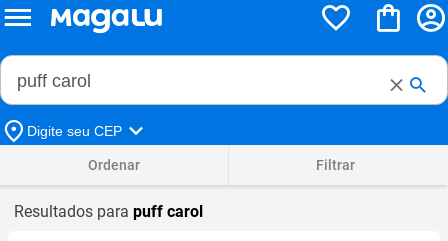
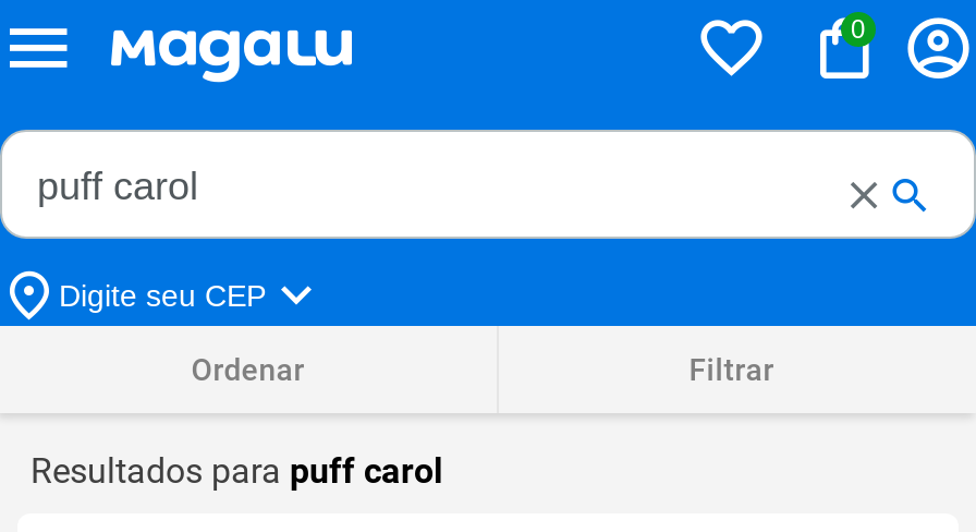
+ 0
